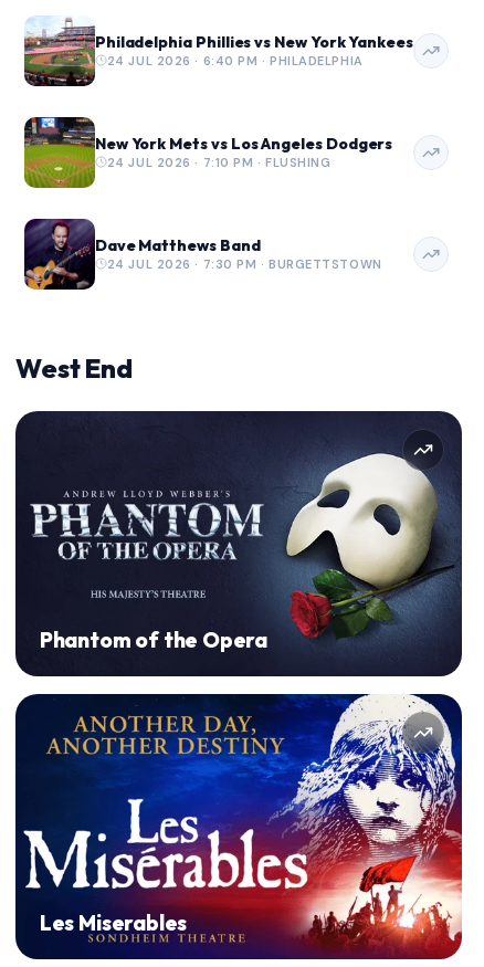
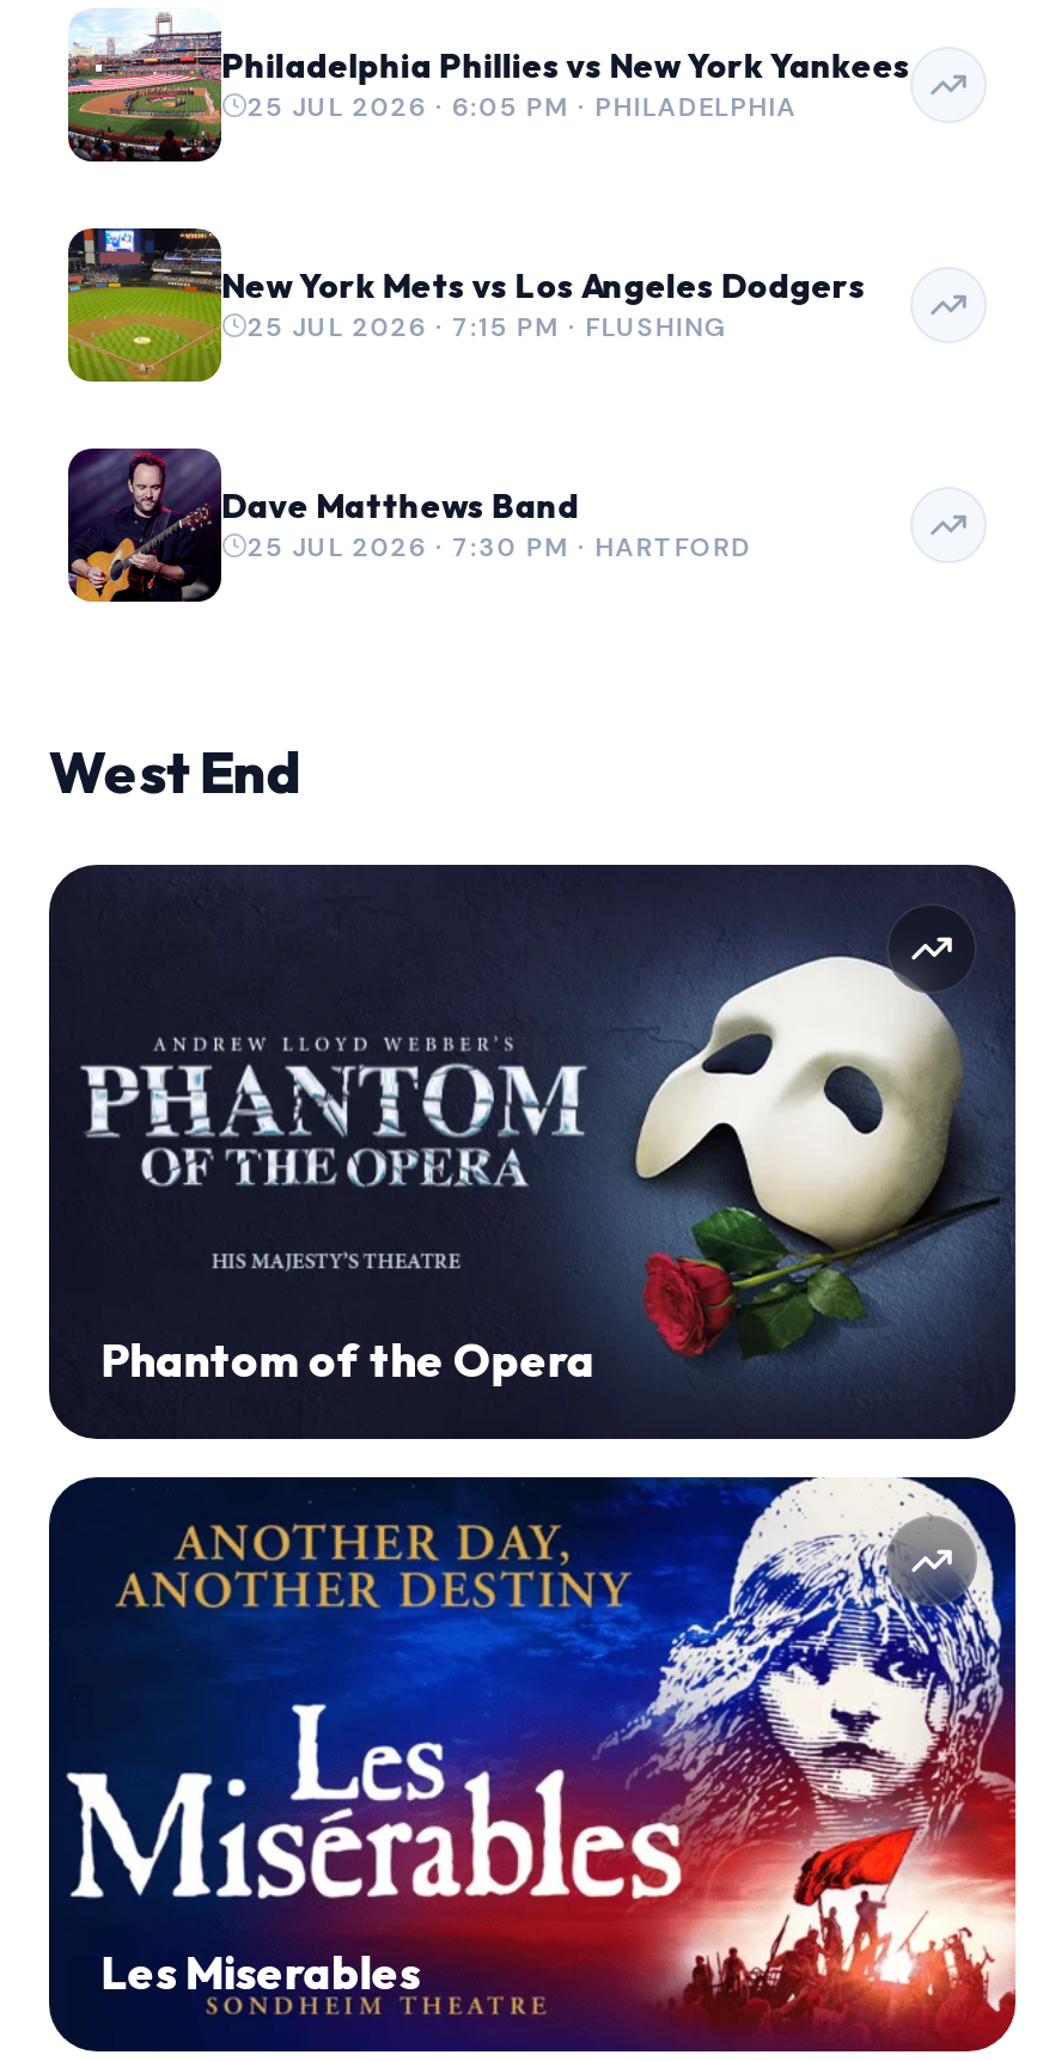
- 24 JUL 2026 · 6:40 PM · PHILADELPHIA
+ 25 JUL 2026 · 6:05 PM · PHILADELPHIA

- 24 JUL 2026 · 7:10 PM · FLUSHING
+ 25 JUL 2026 · 7:15 PM · FLUSHING

- 24 JUL 2026 · 7:30 PM · BURGETTSTOWN
+ 25 JUL 2026 · 7:30 PM · HARTFORD
